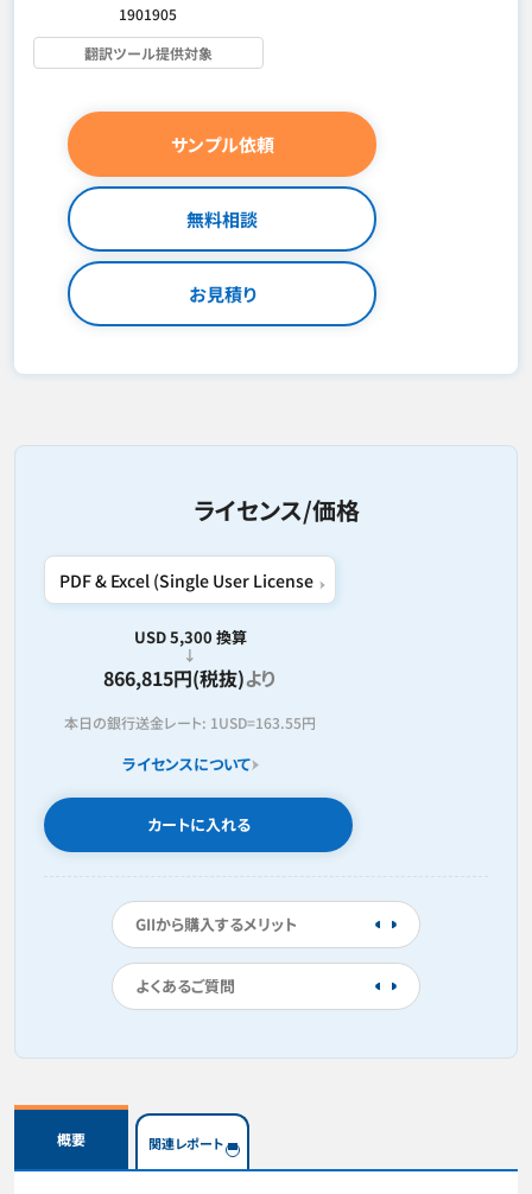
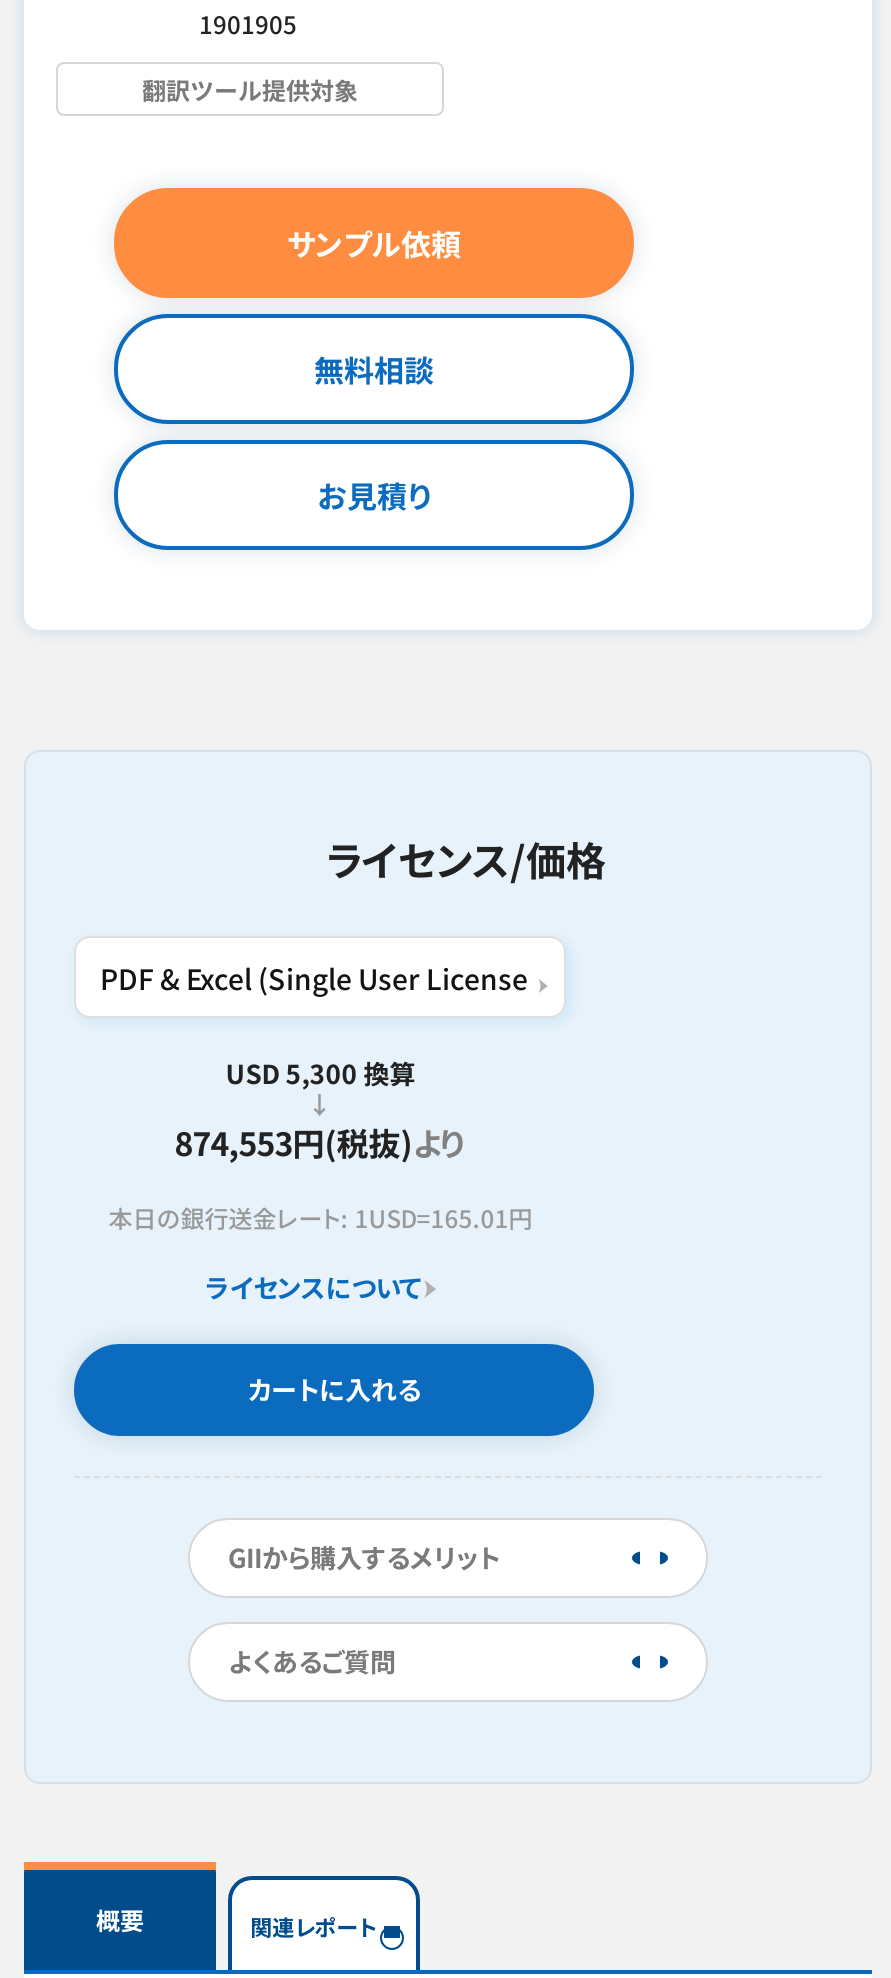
- 866,815円(税抜)より
+ 874,553円(税抜)より

- 本日の銀行送金レート: 1USD=163.55円
+ 本日の銀行送金レート: 1USD=165.01円
